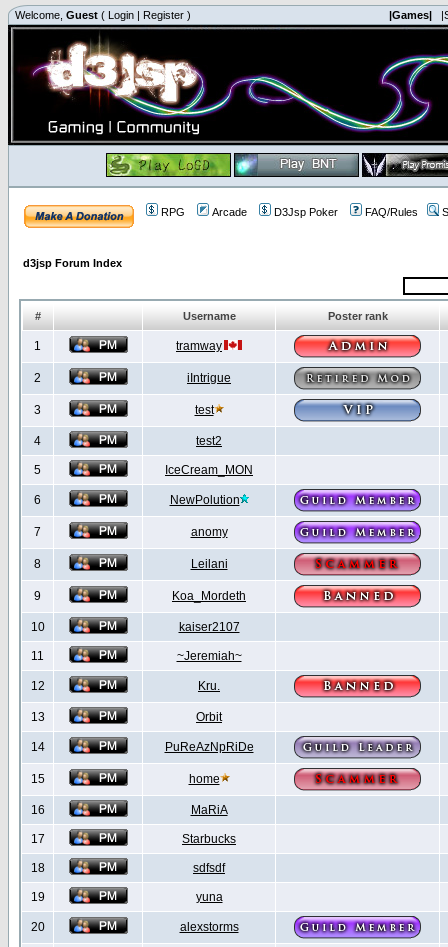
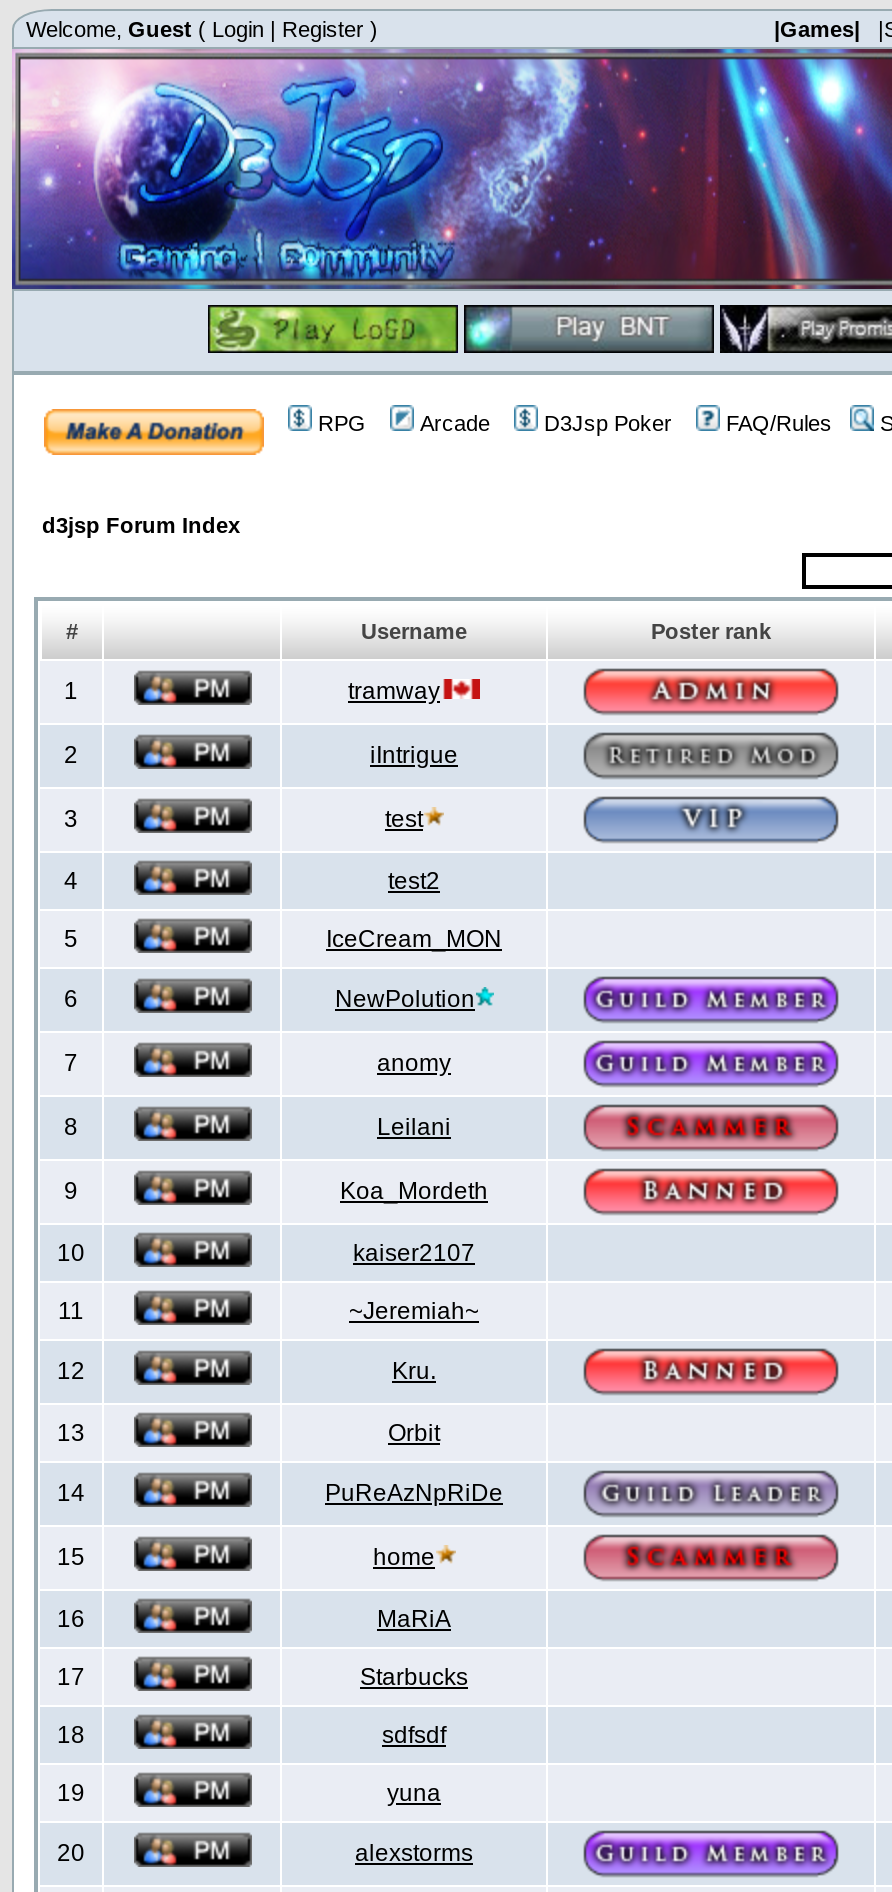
- [image]
+ [image]
